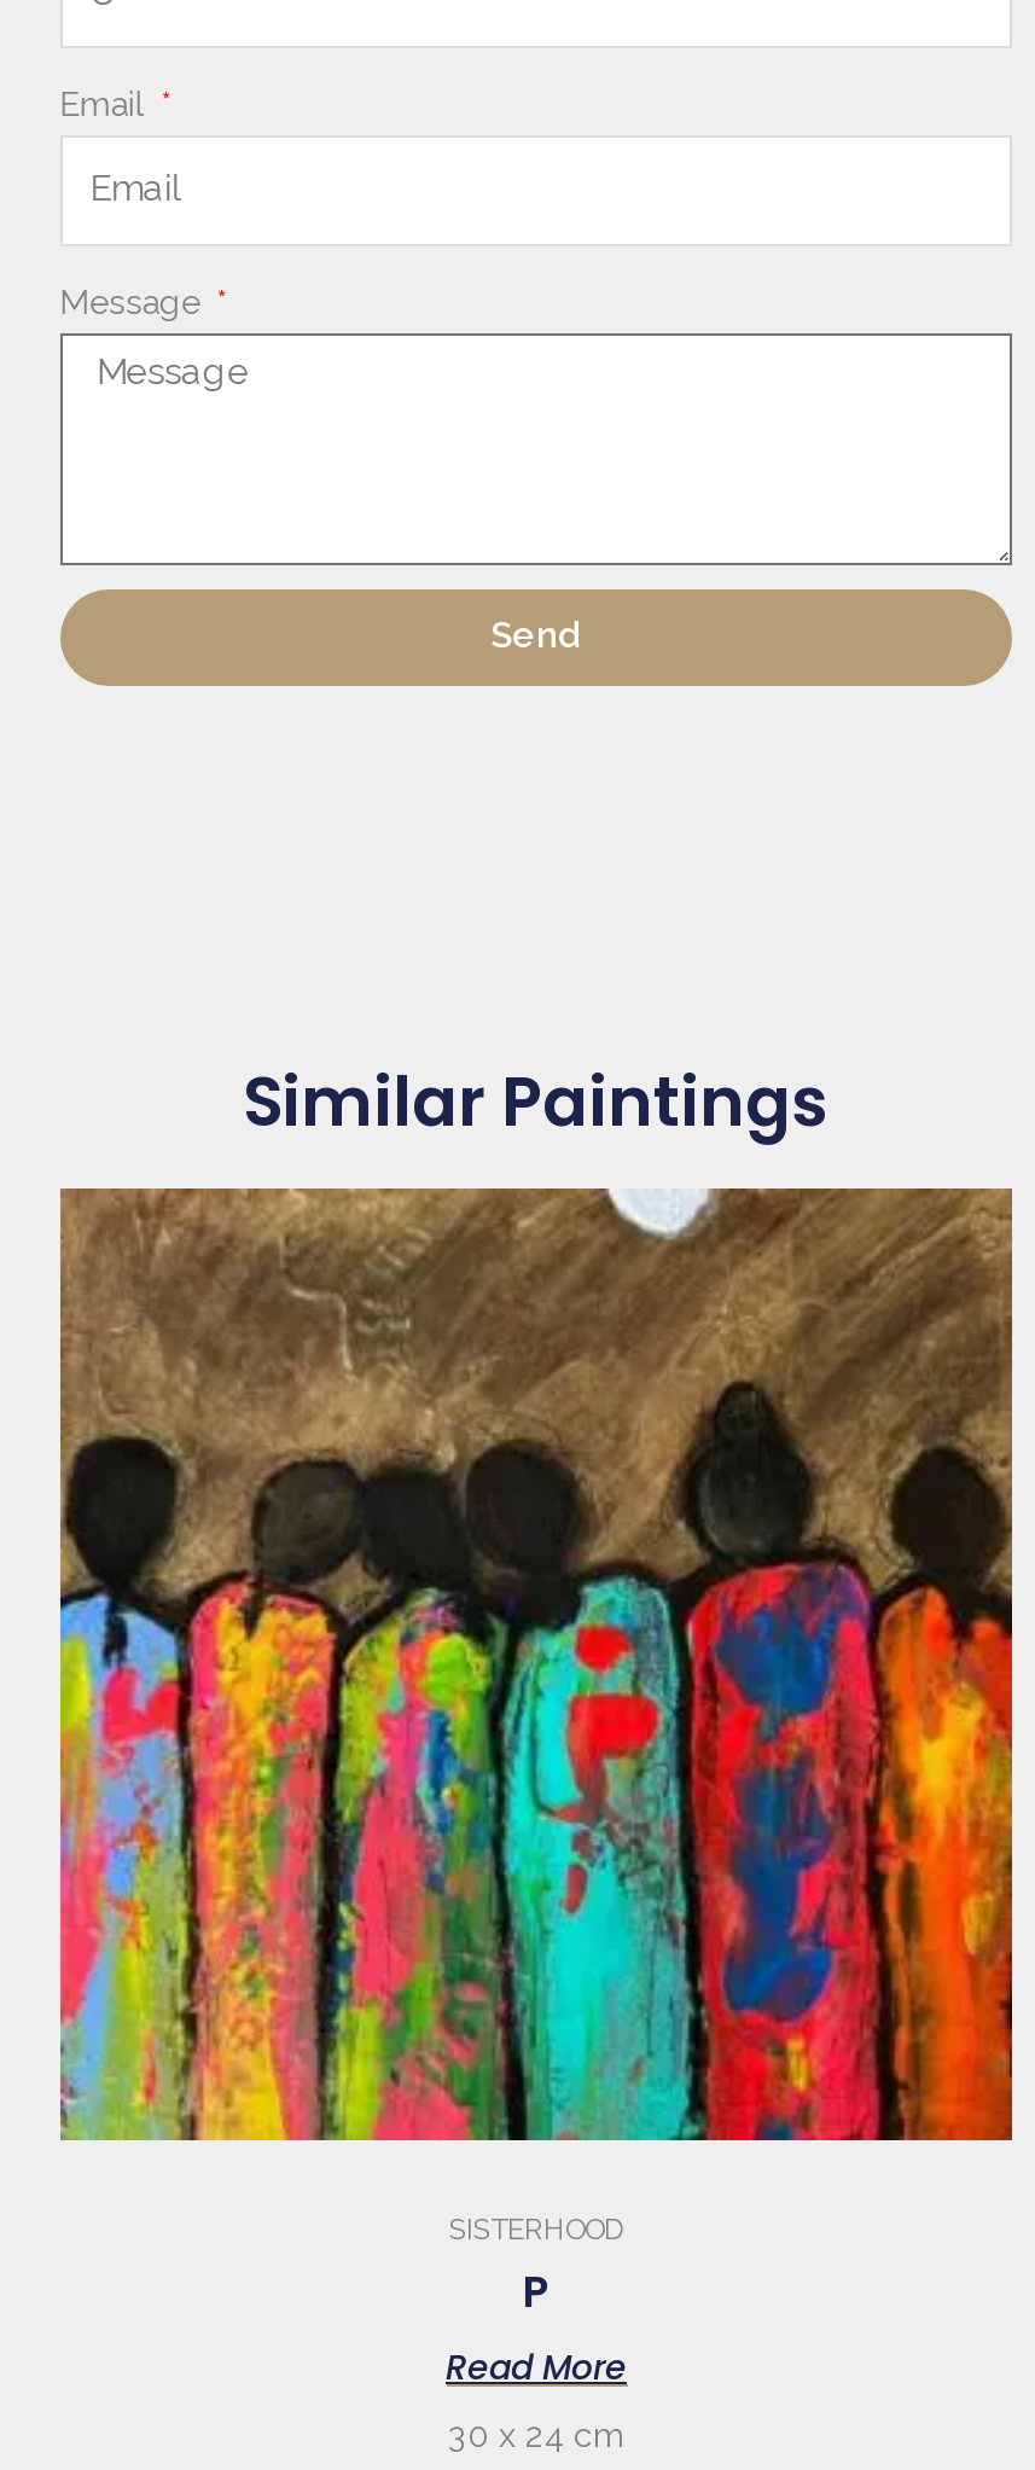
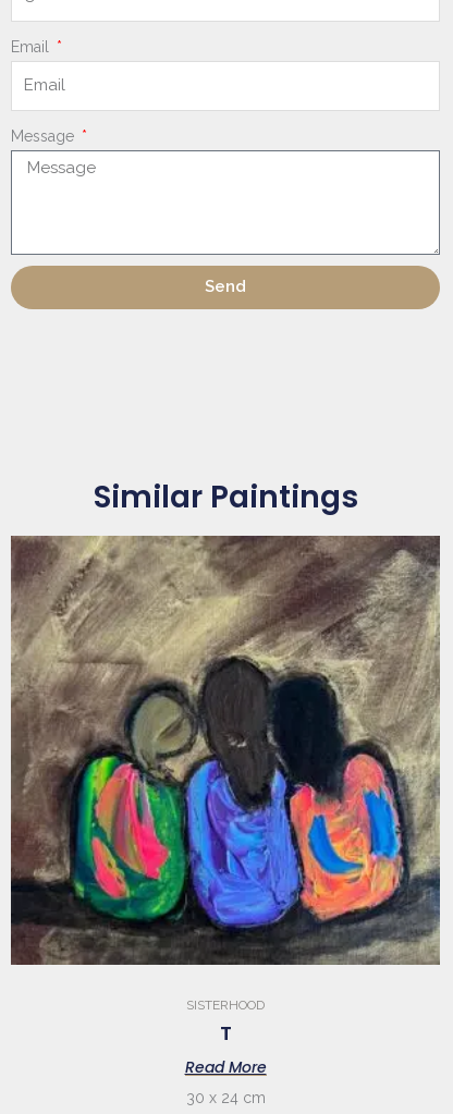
- [image]
+ [image]

- P
+ T
